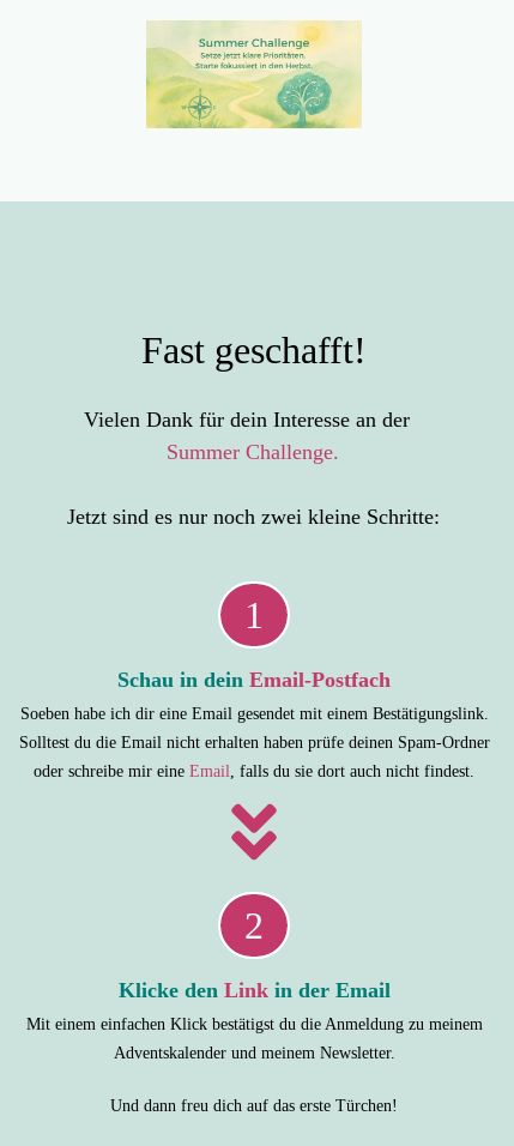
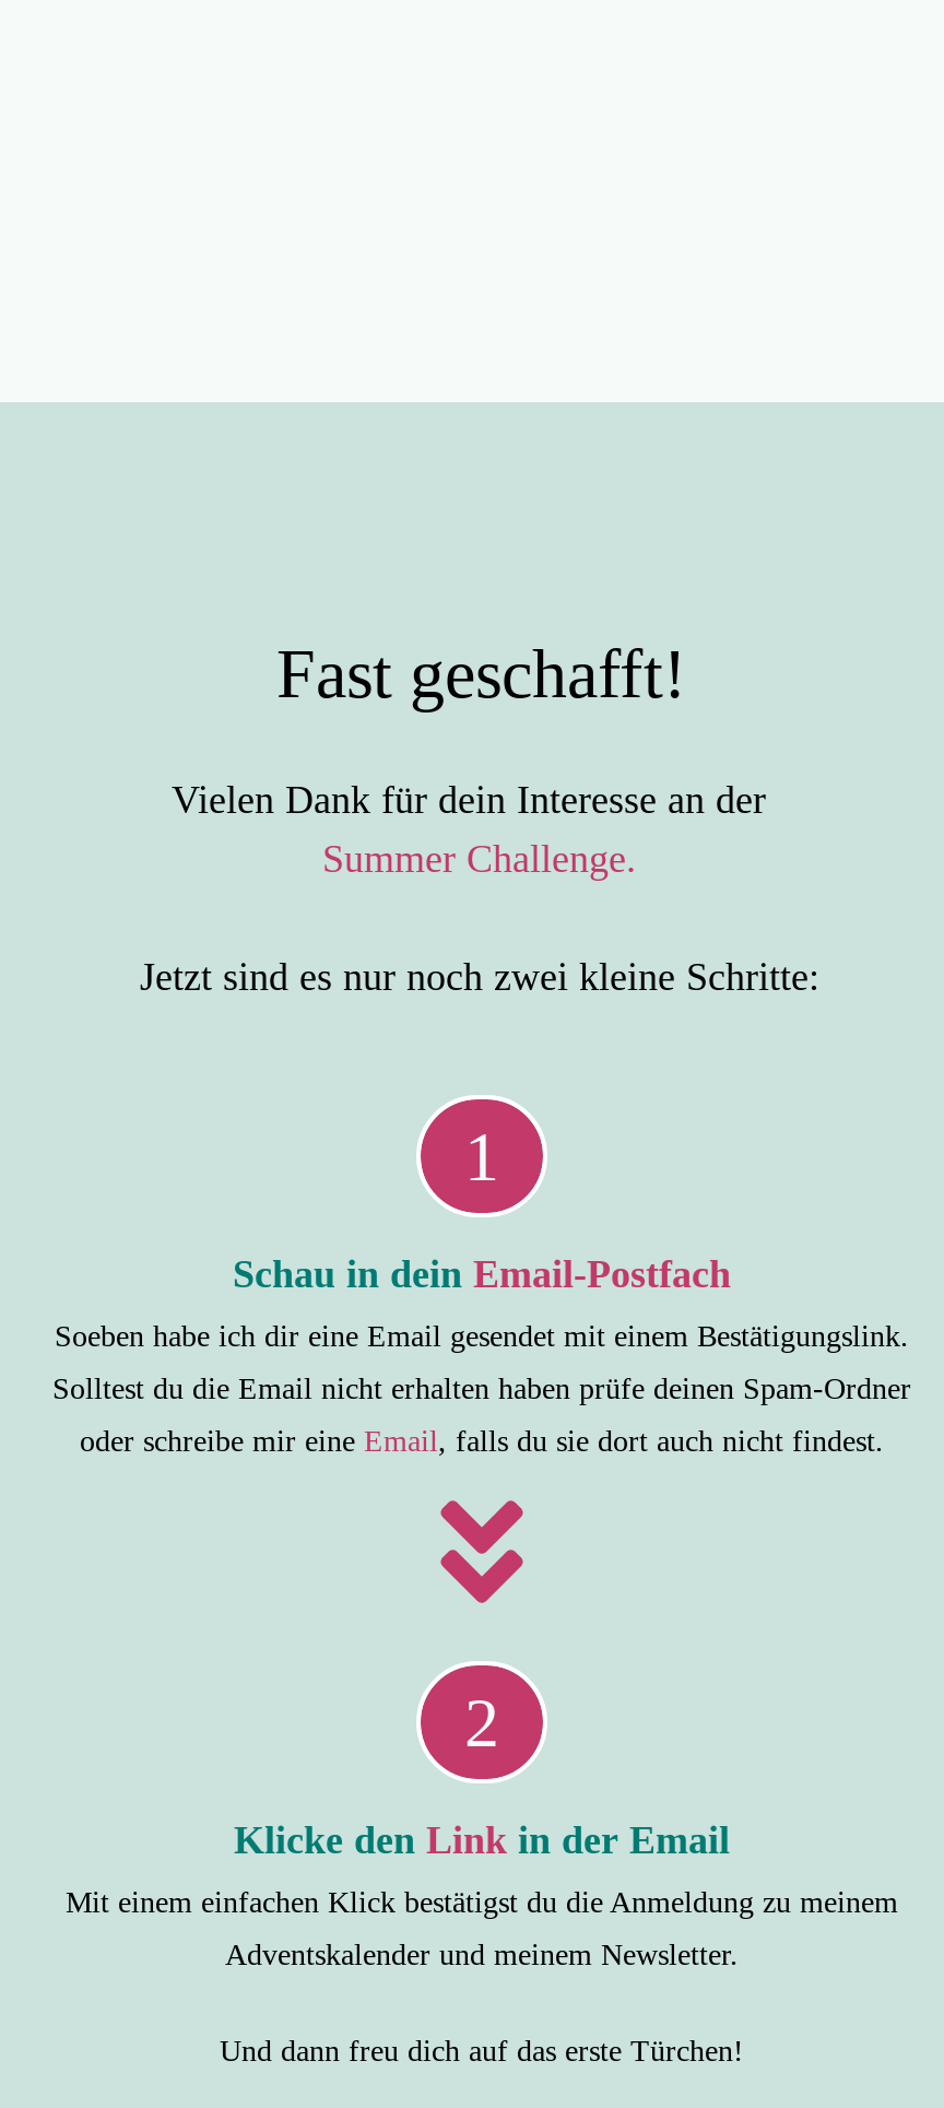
- [image]
